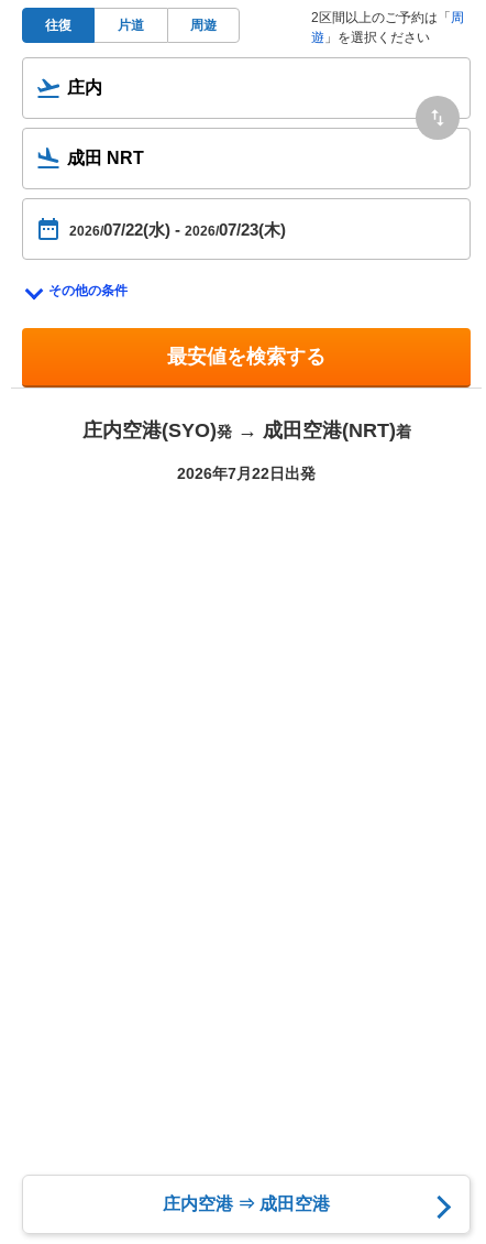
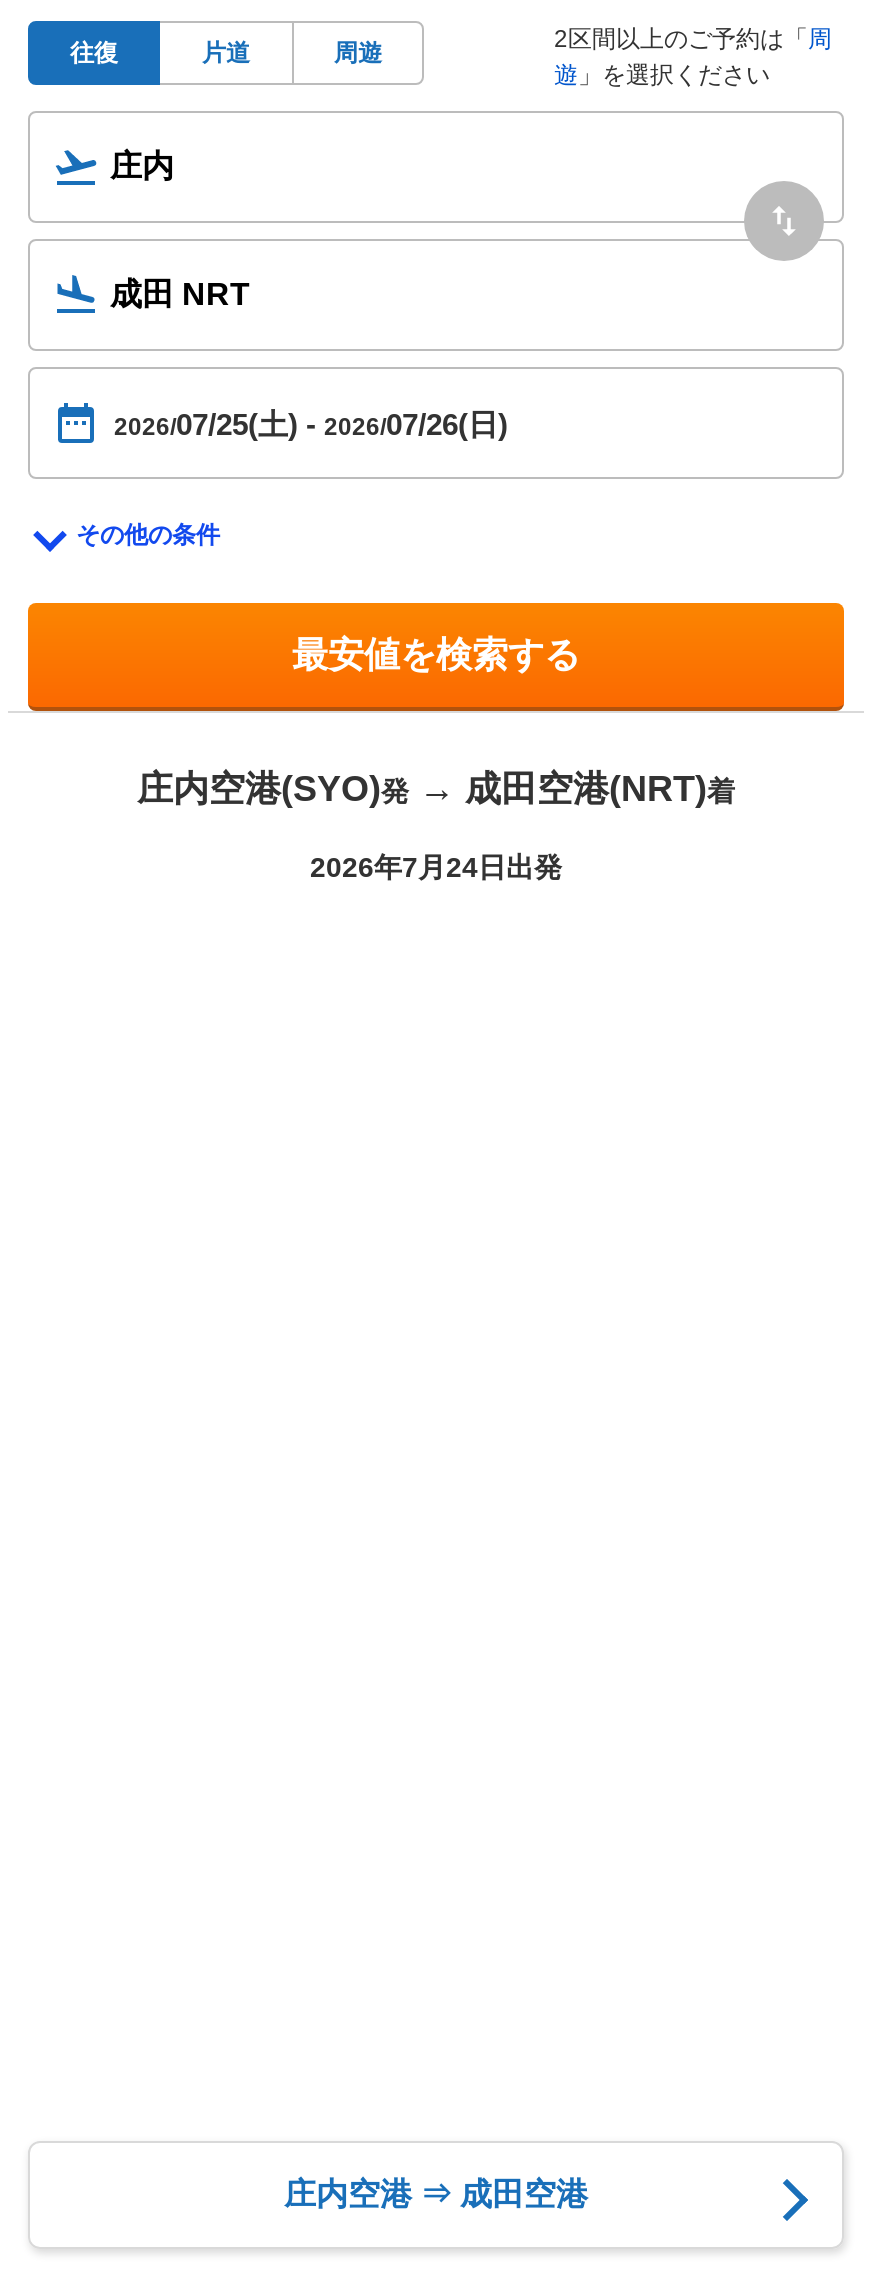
- 2026/07/22(水) - 2026/07/23(木)
+ 2026/07/25(土) - 2026/07/26(日)

- 2026年7月22日出発
+ 2026年7月24日出発
